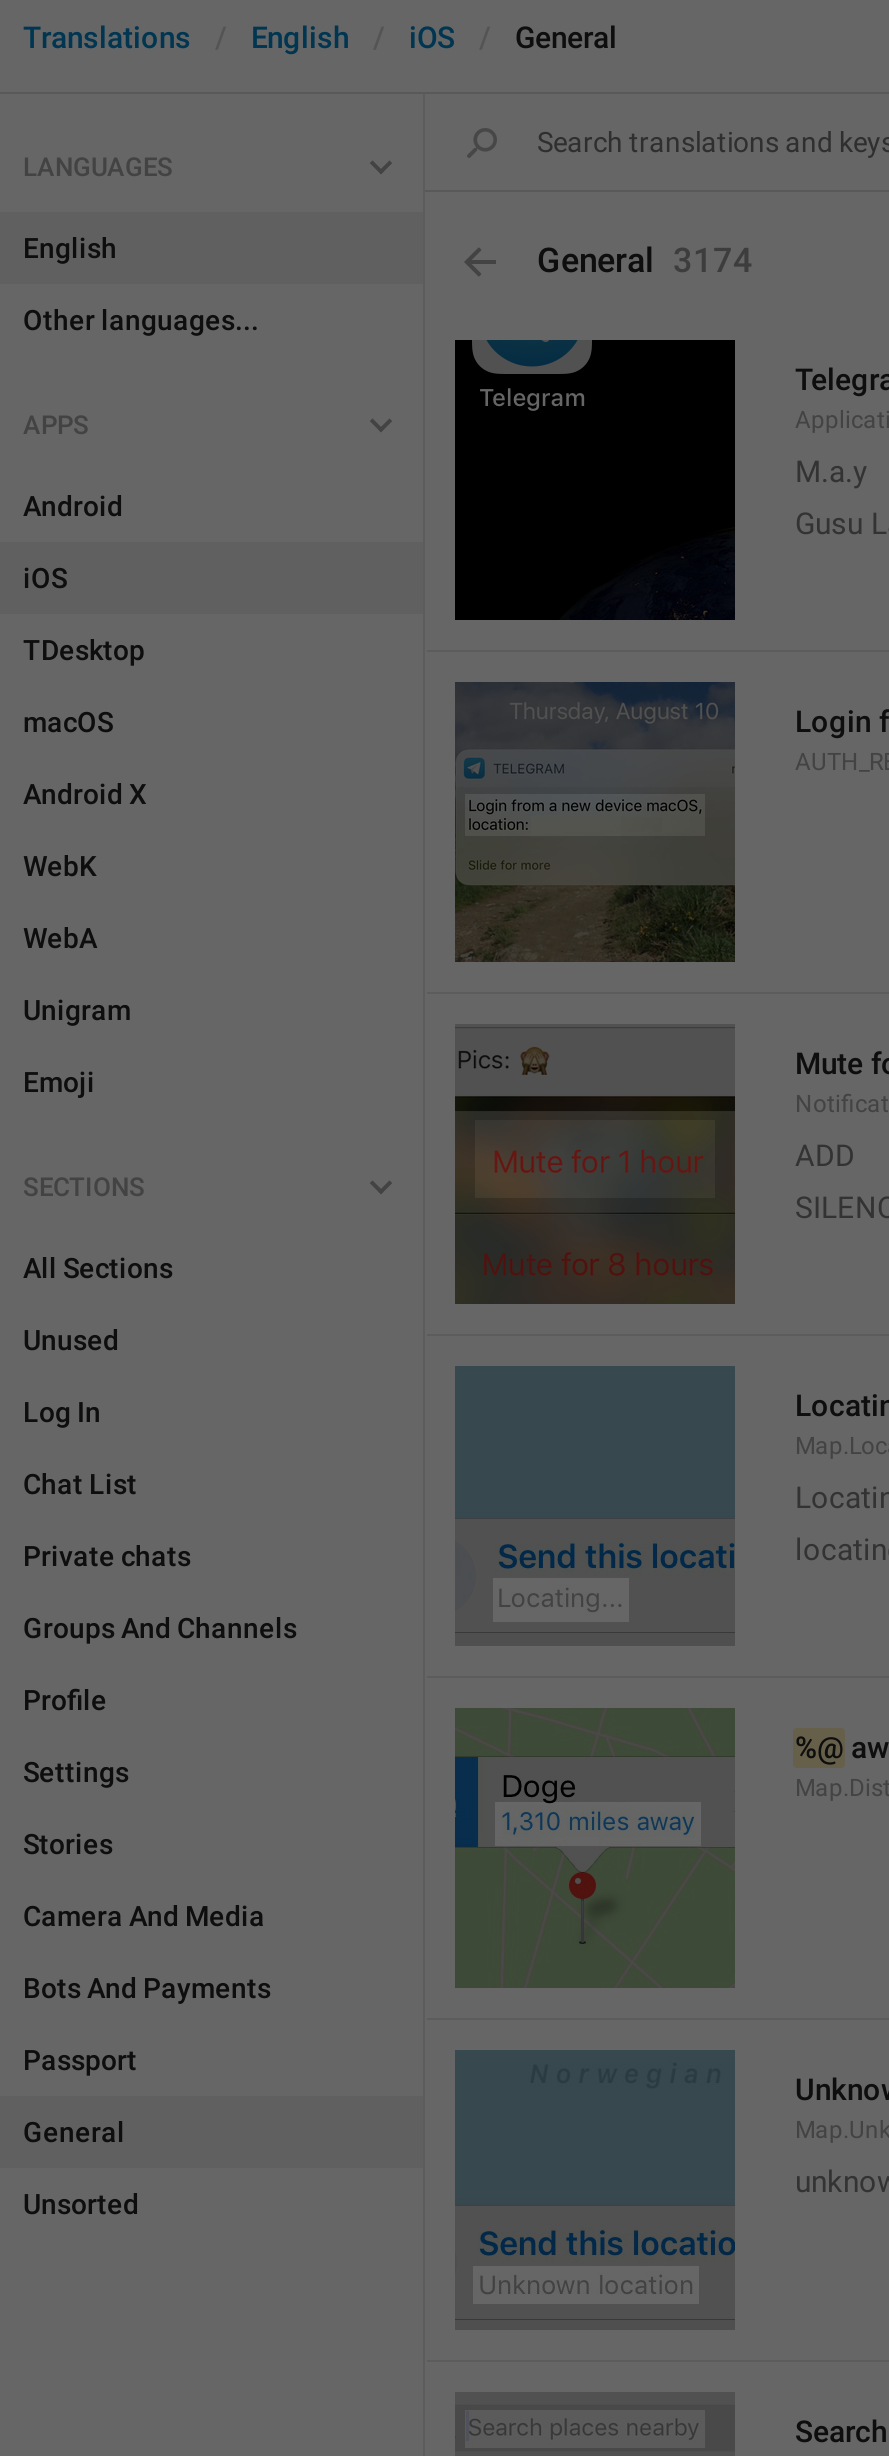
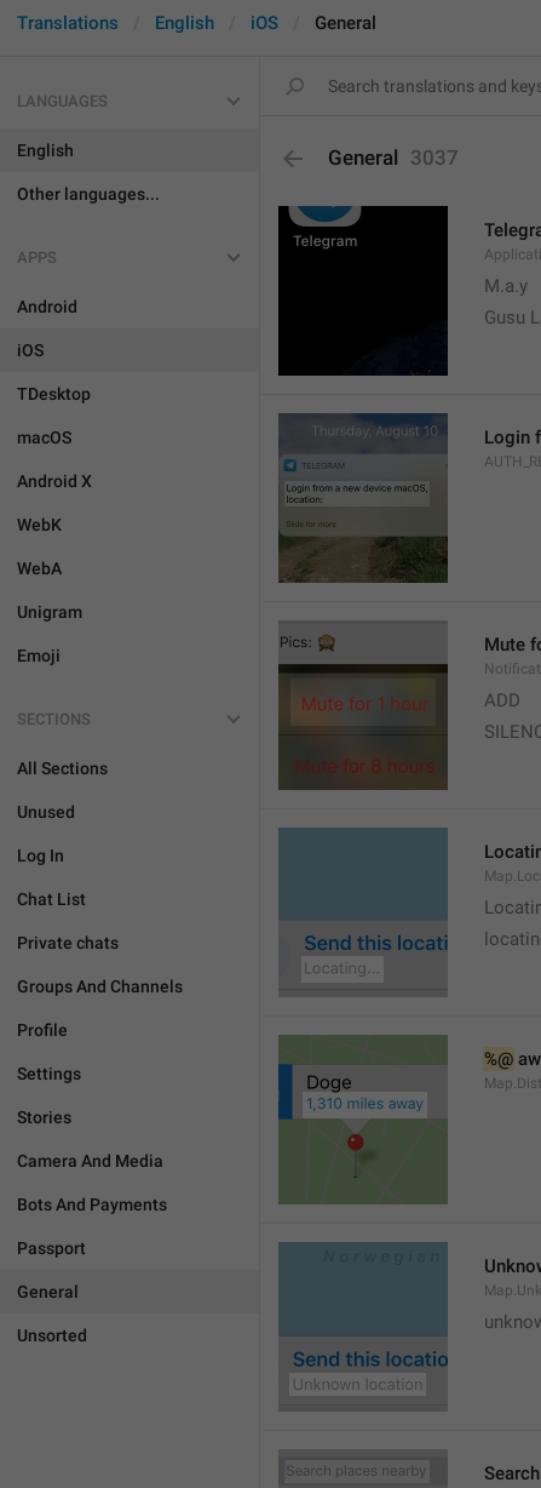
- General 3174
+ General 3037
